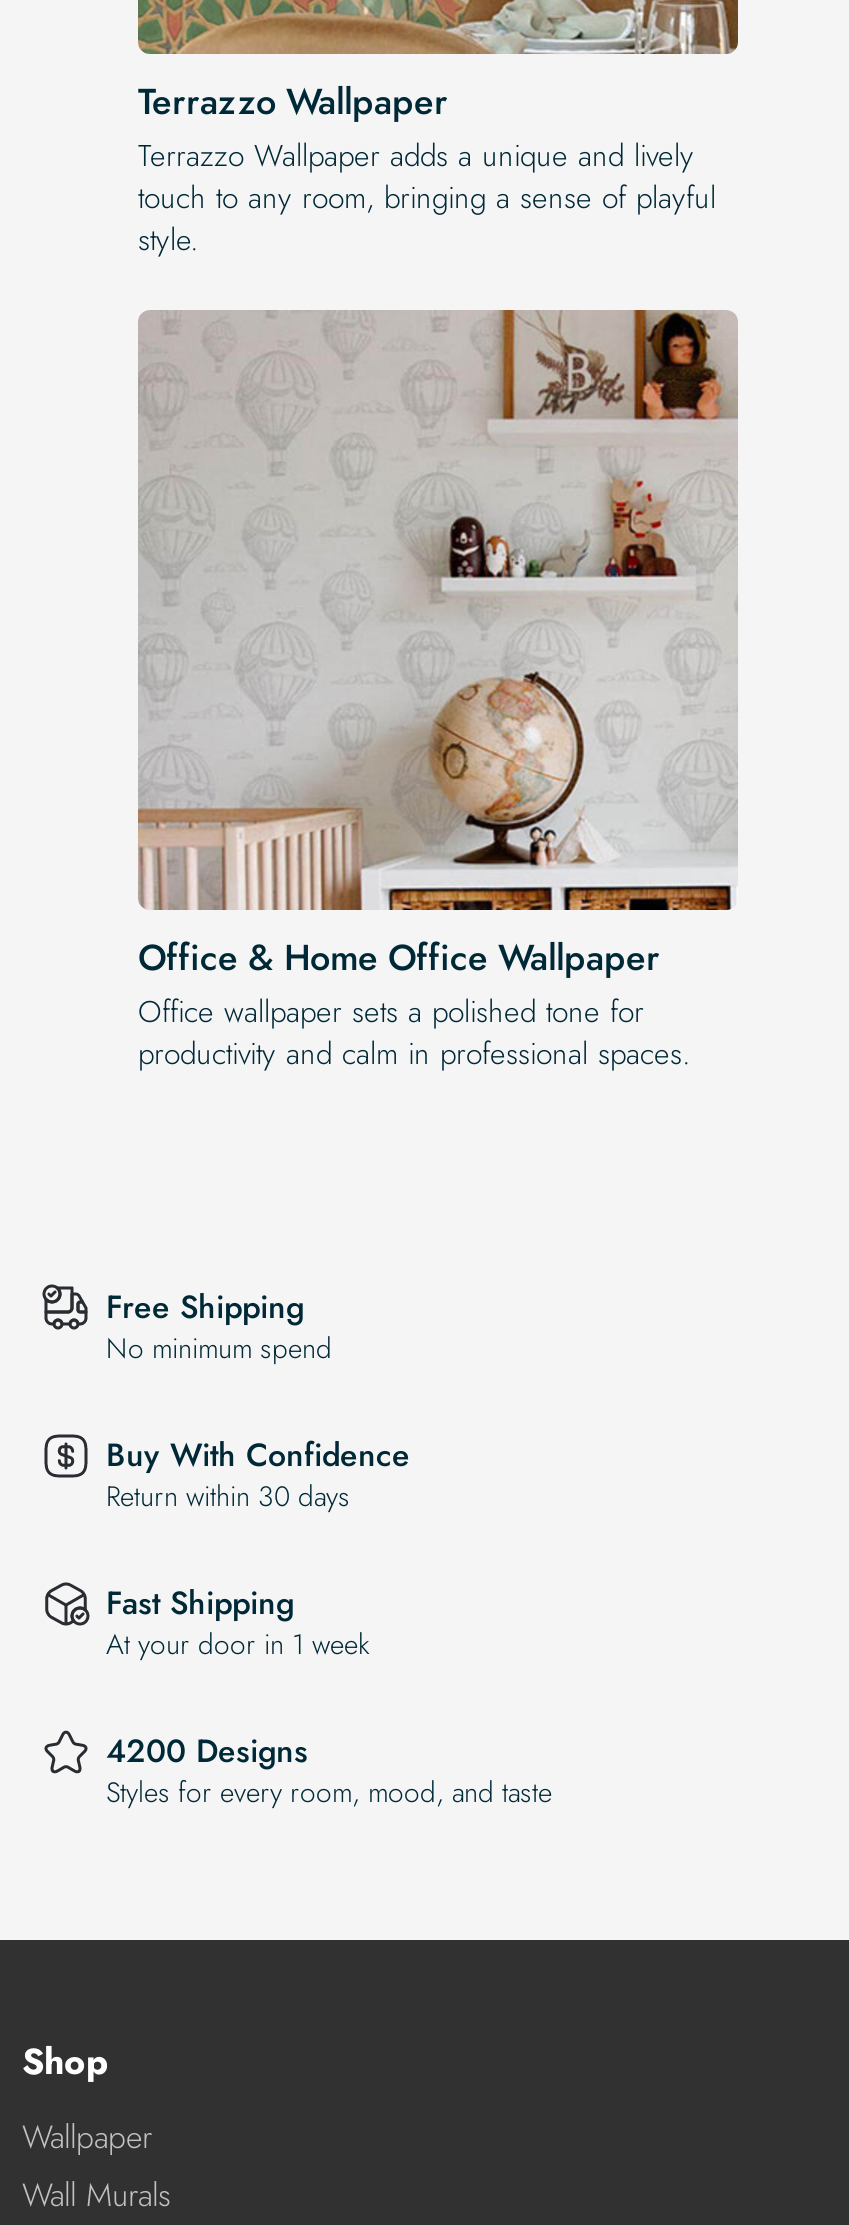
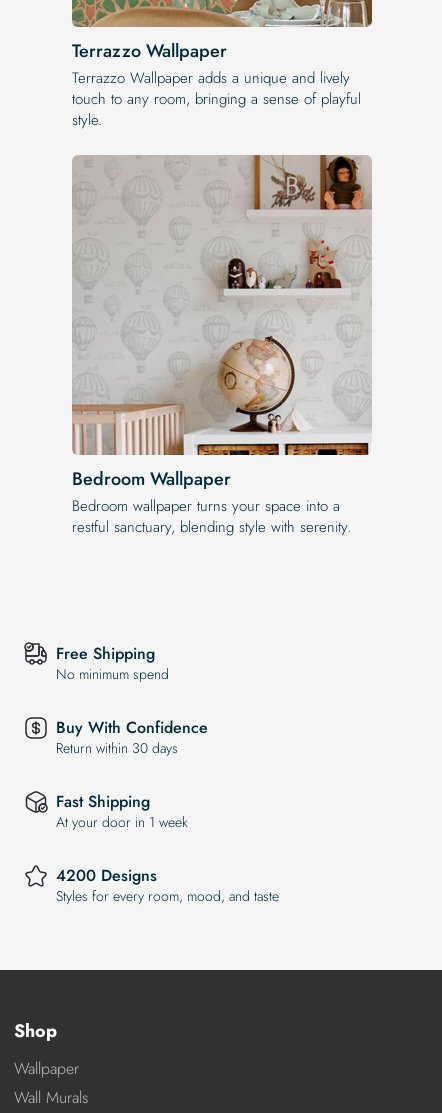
- Office & Home Office Wallpaper
- Office wallpaper sets a polished tone for
- productivity and calm in professional spaces.
+ Bedroom Wallpaper
+ Bedroom wallpaper turns your space into a
+ restful sanctuary, blending style with serenity.
